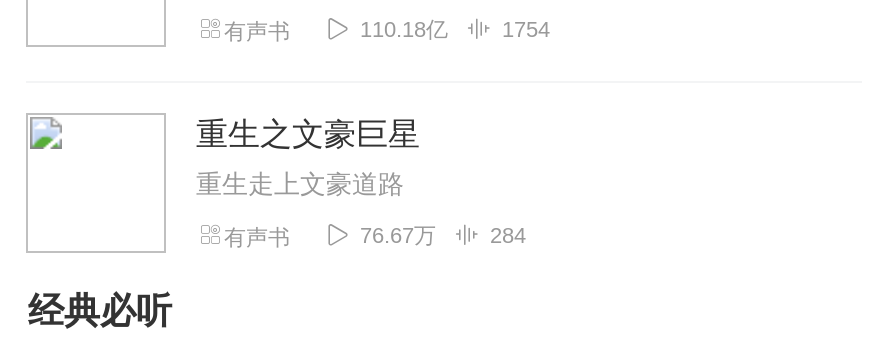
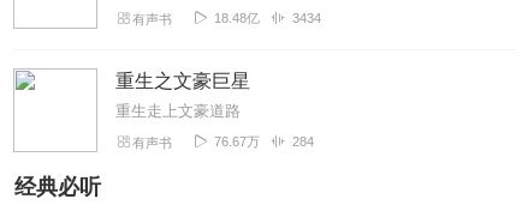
- 110.18亿
+ 18.48亿

- 1754
+ 3434
